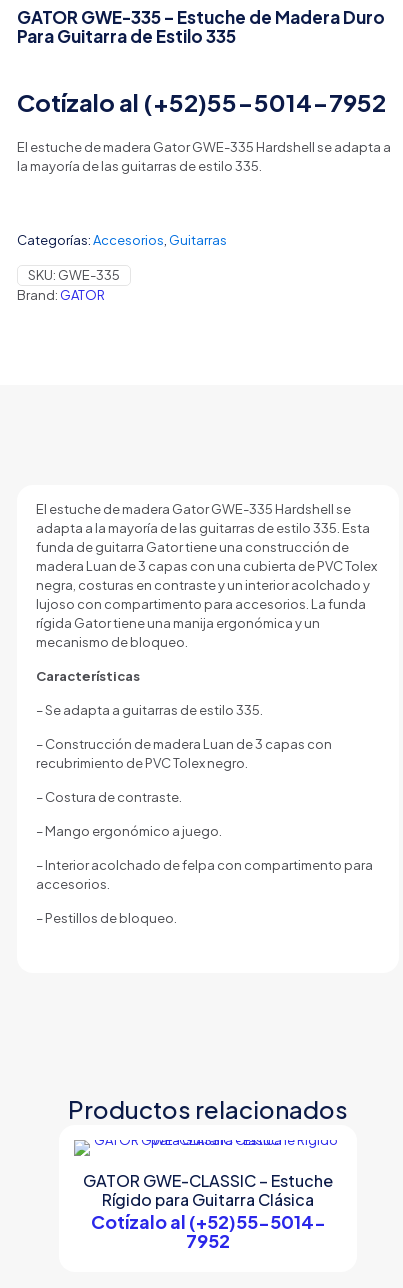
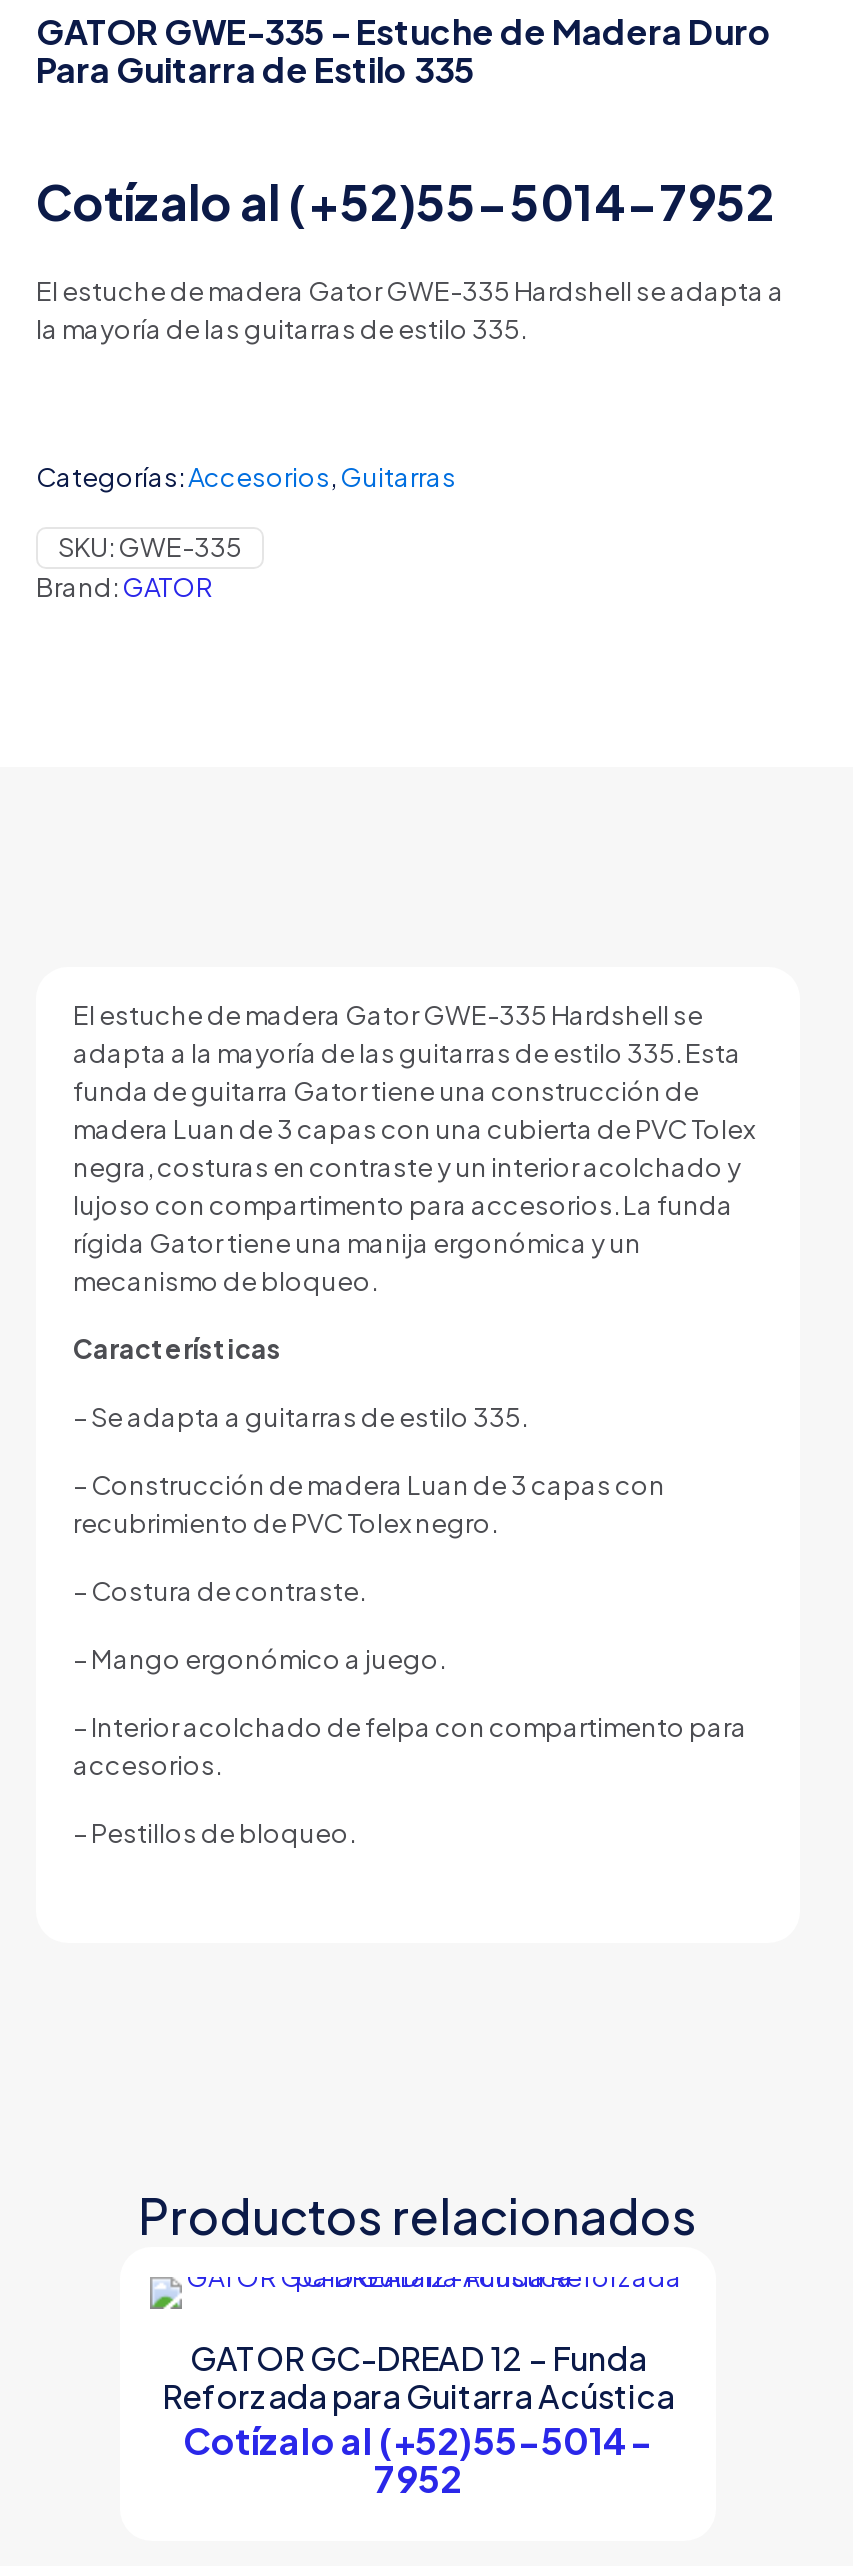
- GATOR GWE-CLASSIC – Estuche
- Rígido para Guitarra Clásica
+ GATOR GC-DREAD 12 – Funda
+ Reforzada para Guitarra Acústica
